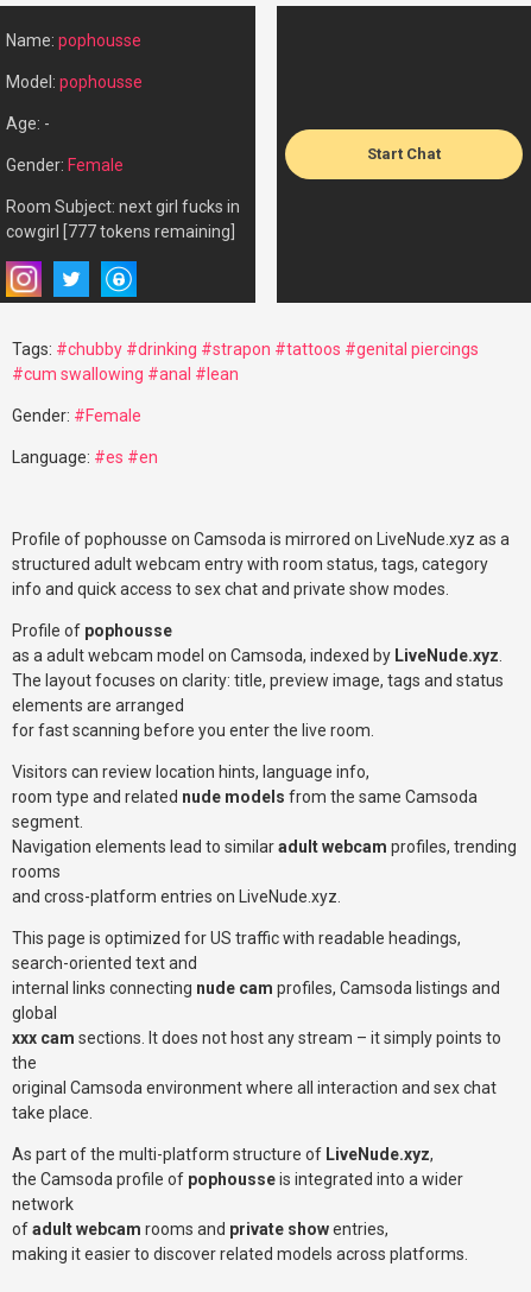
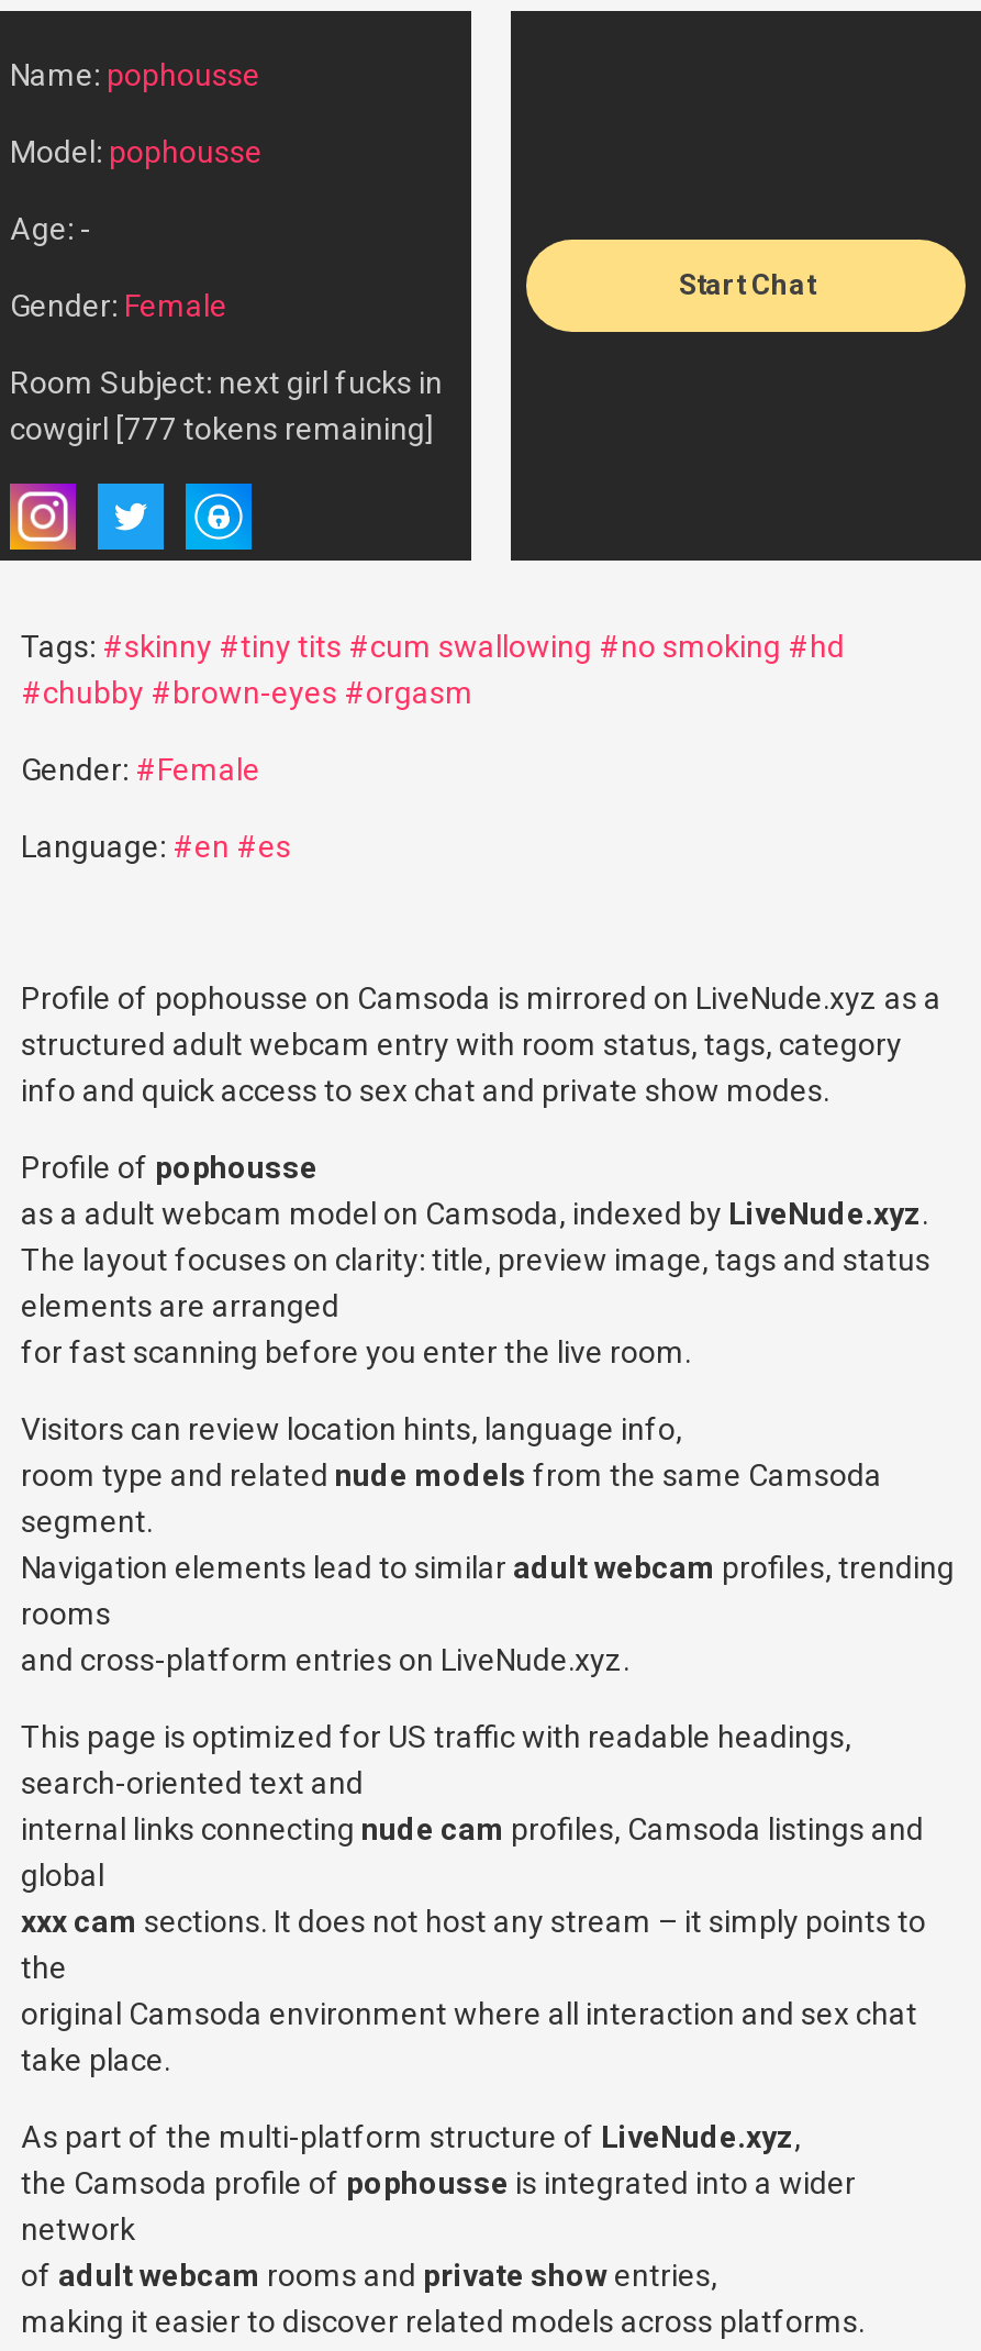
- Tags: #chubby #drinking #strapon #tattoos #genital piercings
- #cum swallowing #anal #lean
+ Tags: #skinny #tiny tits #cum swallowing #no smoking #hd
+ #chubby #brown-eyes #orgasm

- Language: #es #en
+ Language: #en #es
